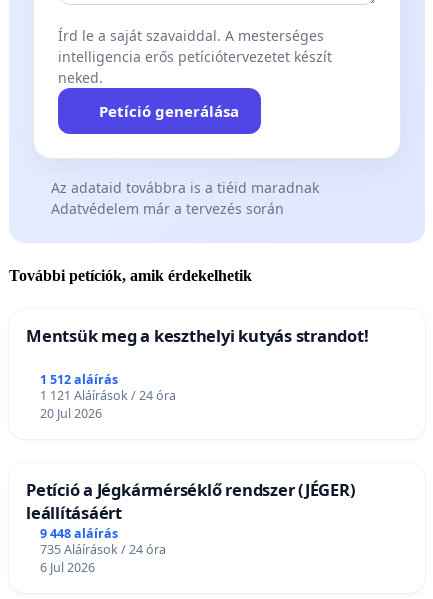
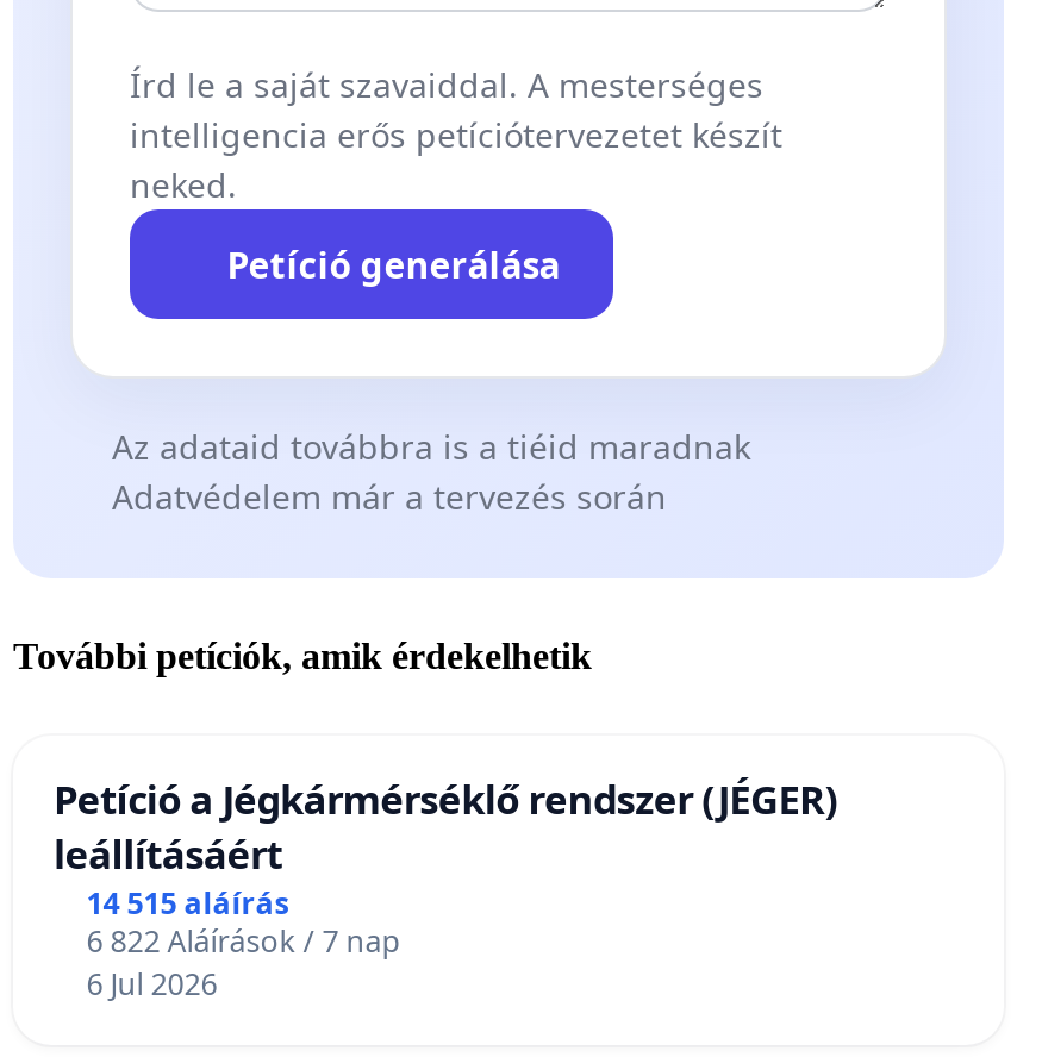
- Mentsük meg a keszthelyi kutyás strandot!
- 1 512 aláírás
- 1 121 Aláírások / 24 óra
- 20 Jul 2026

- 9 448 aláírás
+ 14 515 aláírás

- 735 Aláírások / 24 óra
+ 6 822 Aláírások / 7 nap
